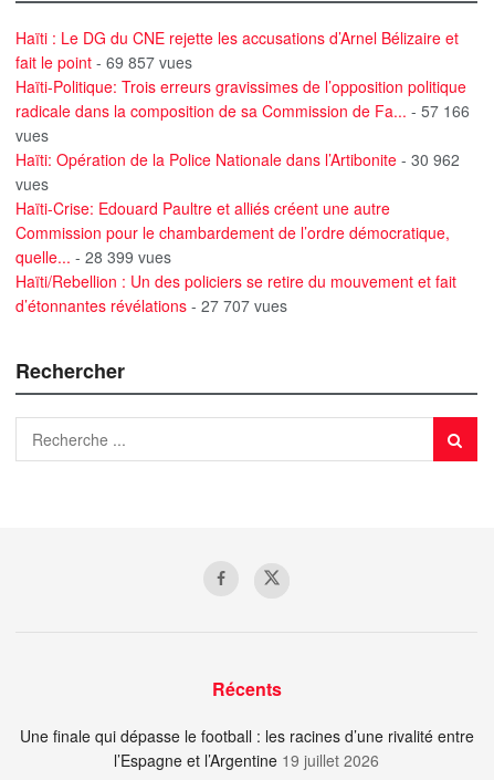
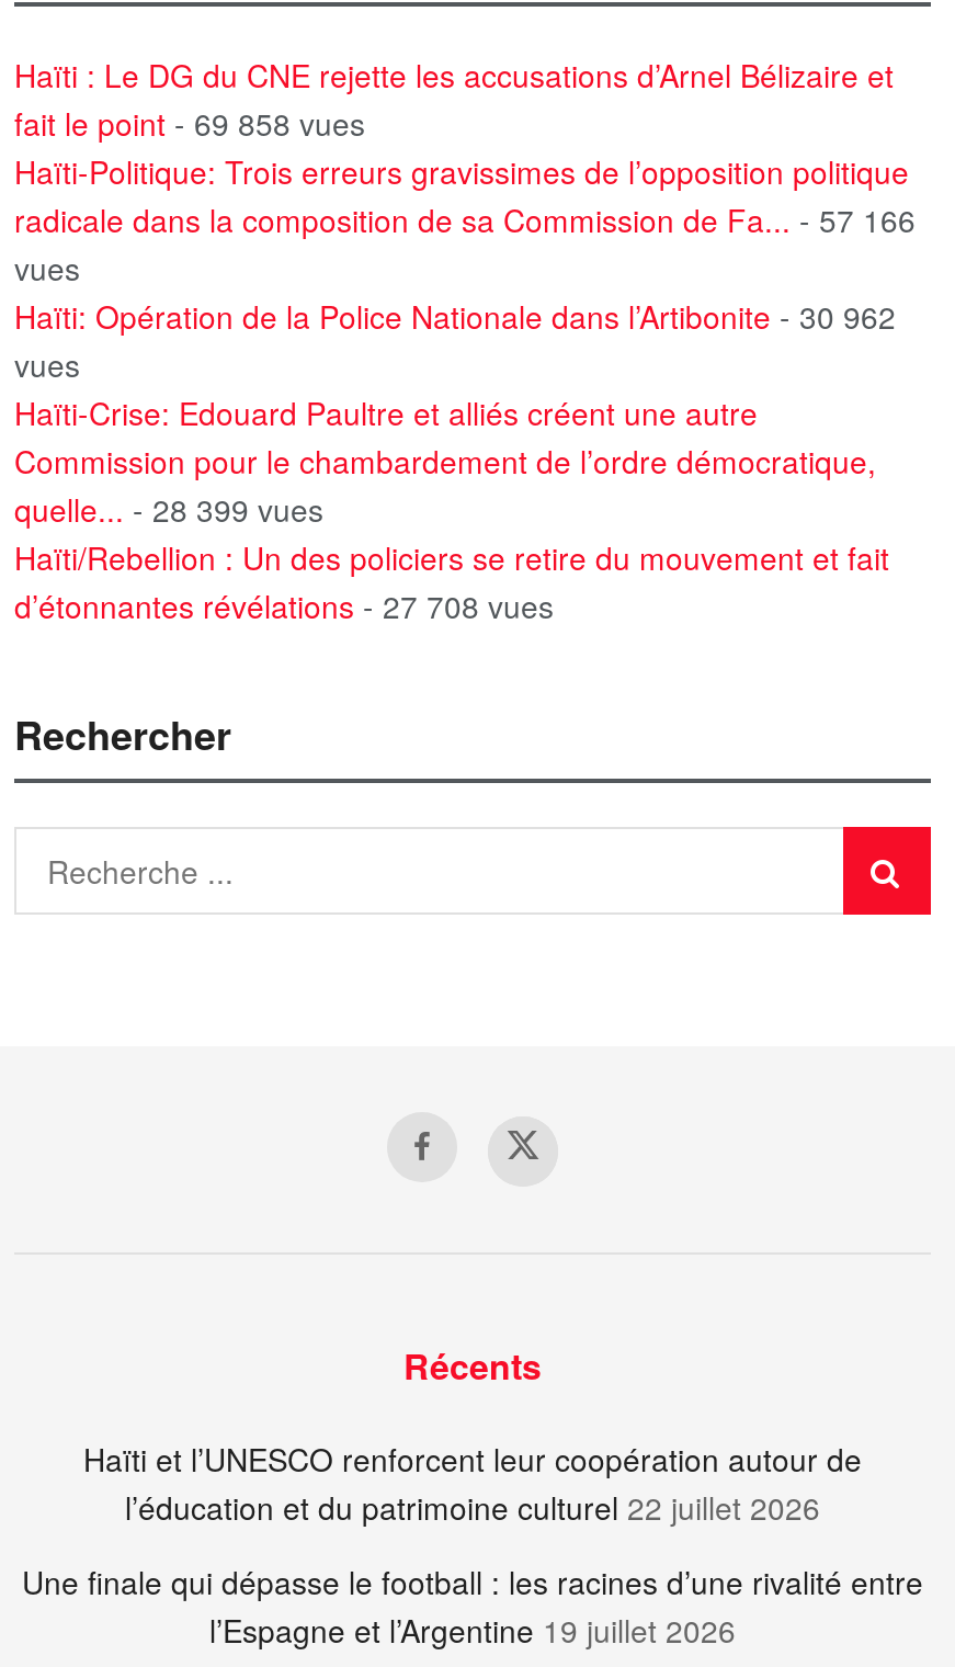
- fait le point - 69 857 vues
+ fait le point - 69 858 vues

- d’étonnantes révélations - 27 707 vues
+ d’étonnantes révélations - 27 708 vues

+ Haïti et l’UNESCO renforcent leur coopération autour de
+ l’éducation et du patrimoine culturel 22 juillet 2026
